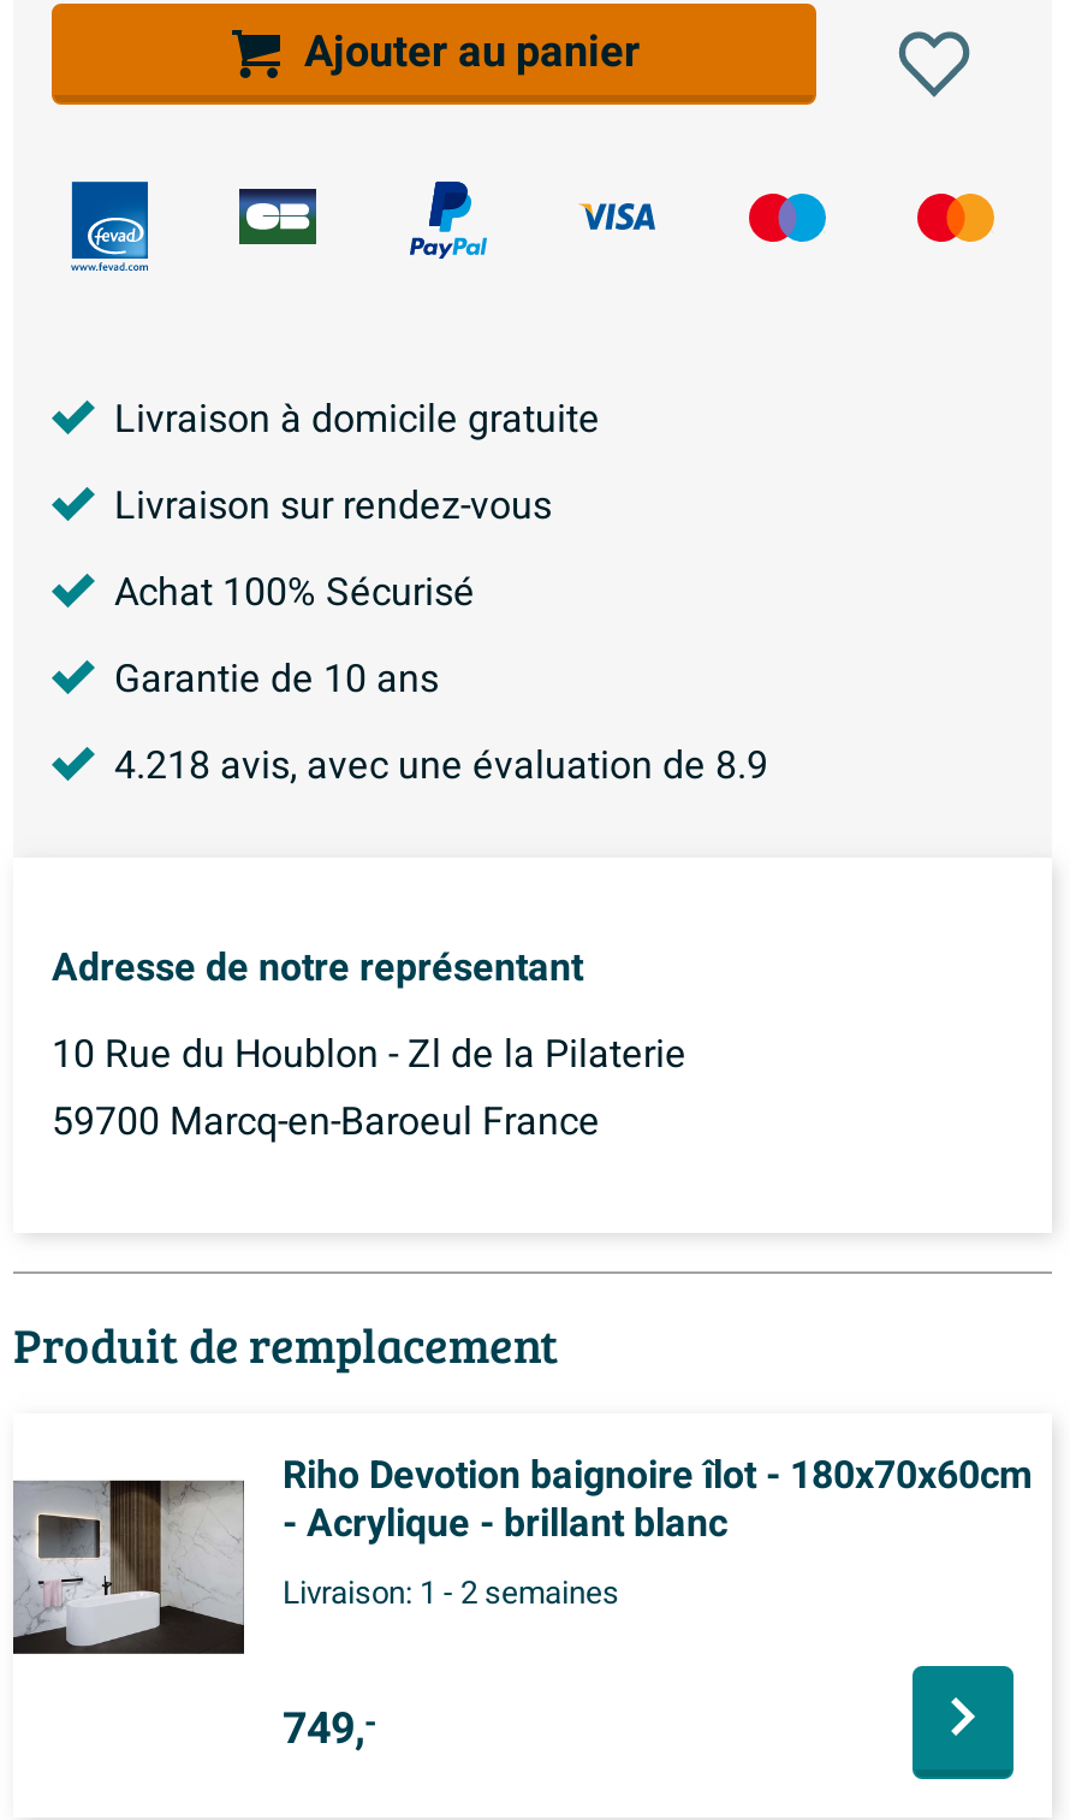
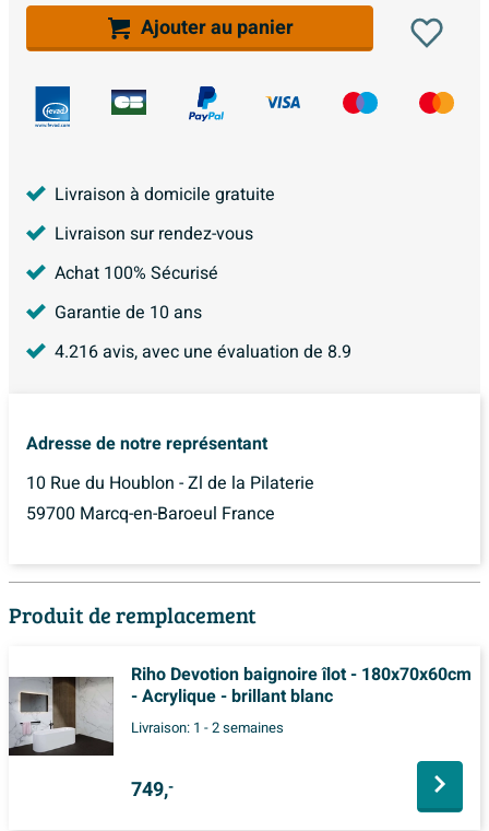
- 4.218 avis, avec une évaluation de 8.9
+ 4.216 avis, avec une évaluation de 8.9
